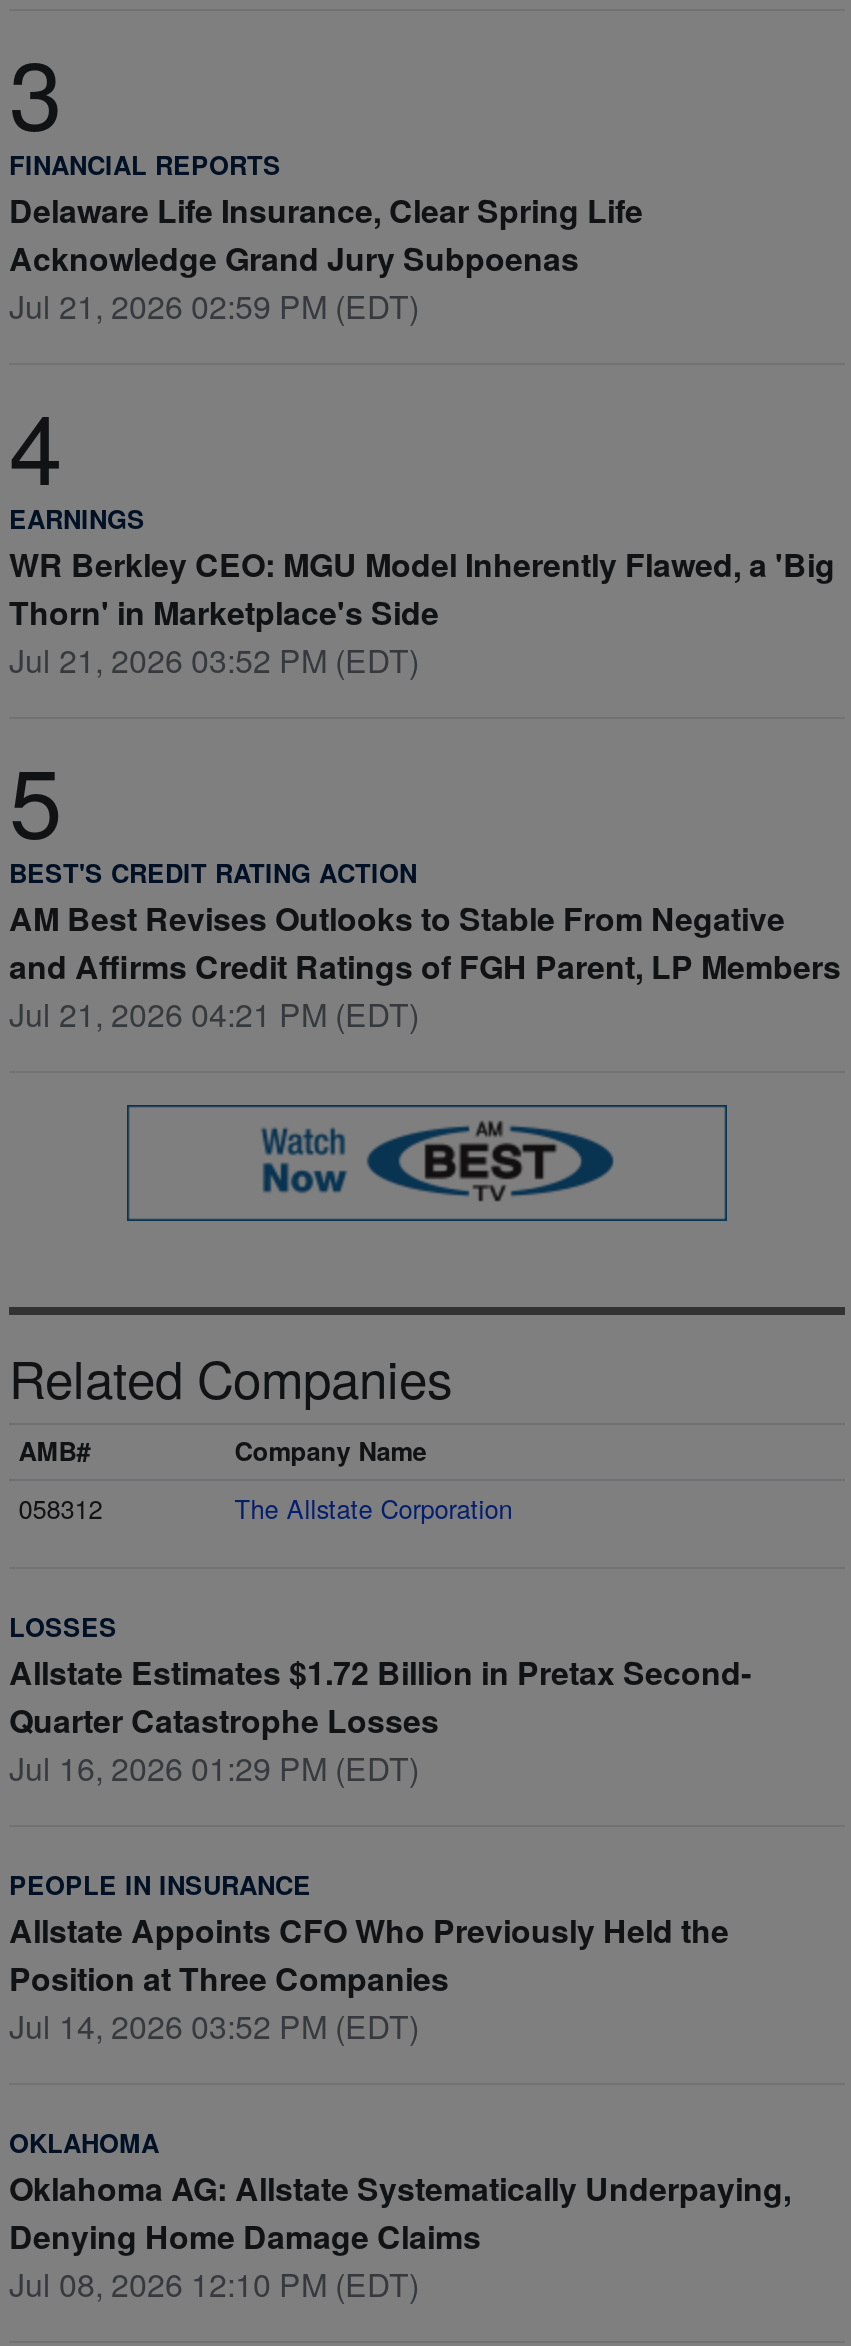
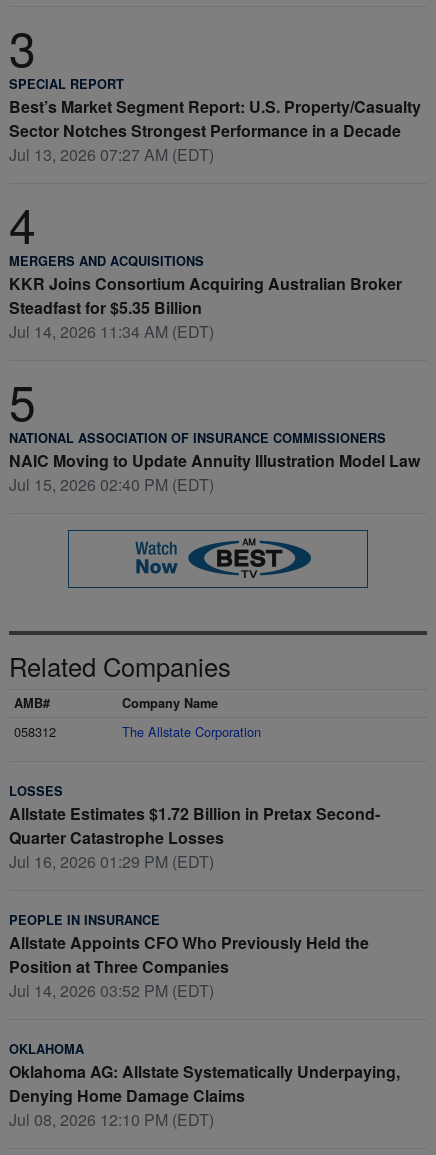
- FINANCIAL REPORTS
- Delaware Life Insurance, Clear Spring Life
- Acknowledge Grand Jury Subpoenas
- Jul 21, 2026 02:59 PM (EDT)
+ SPECIAL REPORT
+ Best’s Market Segment Report: U.S. Property/Casualty
+ Sector Notches Strongest Performance in a Decade
+ Jul 13, 2026 07:27 AM (EDT)

- EARNINGS
- WR Berkley CEO: MGU Model Inherently Flawed, a 'Big
- Thorn' in Marketplace's Side
- Jul 21, 2026 03:52 PM (EDT)
+ MERGERS AND ACQUISITIONS
+ KKR Joins Consortium Acquiring Australian Broker
+ Steadfast for $5.35 Billion
+ Jul 14, 2026 11:34 AM (EDT)

- BEST'S CREDIT RATING ACTION
- AM Best Revises Outlooks to Stable From Negative
- and Affirms Credit Ratings of FGH Parent, LP Members
- Jul 21, 2026 04:21 PM (EDT)
+ NATIONAL ASSOCIATION OF INSURANCE COMMISSIONERS
+ NAIC Moving to Update Annuity Illustration Model Law
+ Jul 15, 2026 02:40 PM (EDT)
